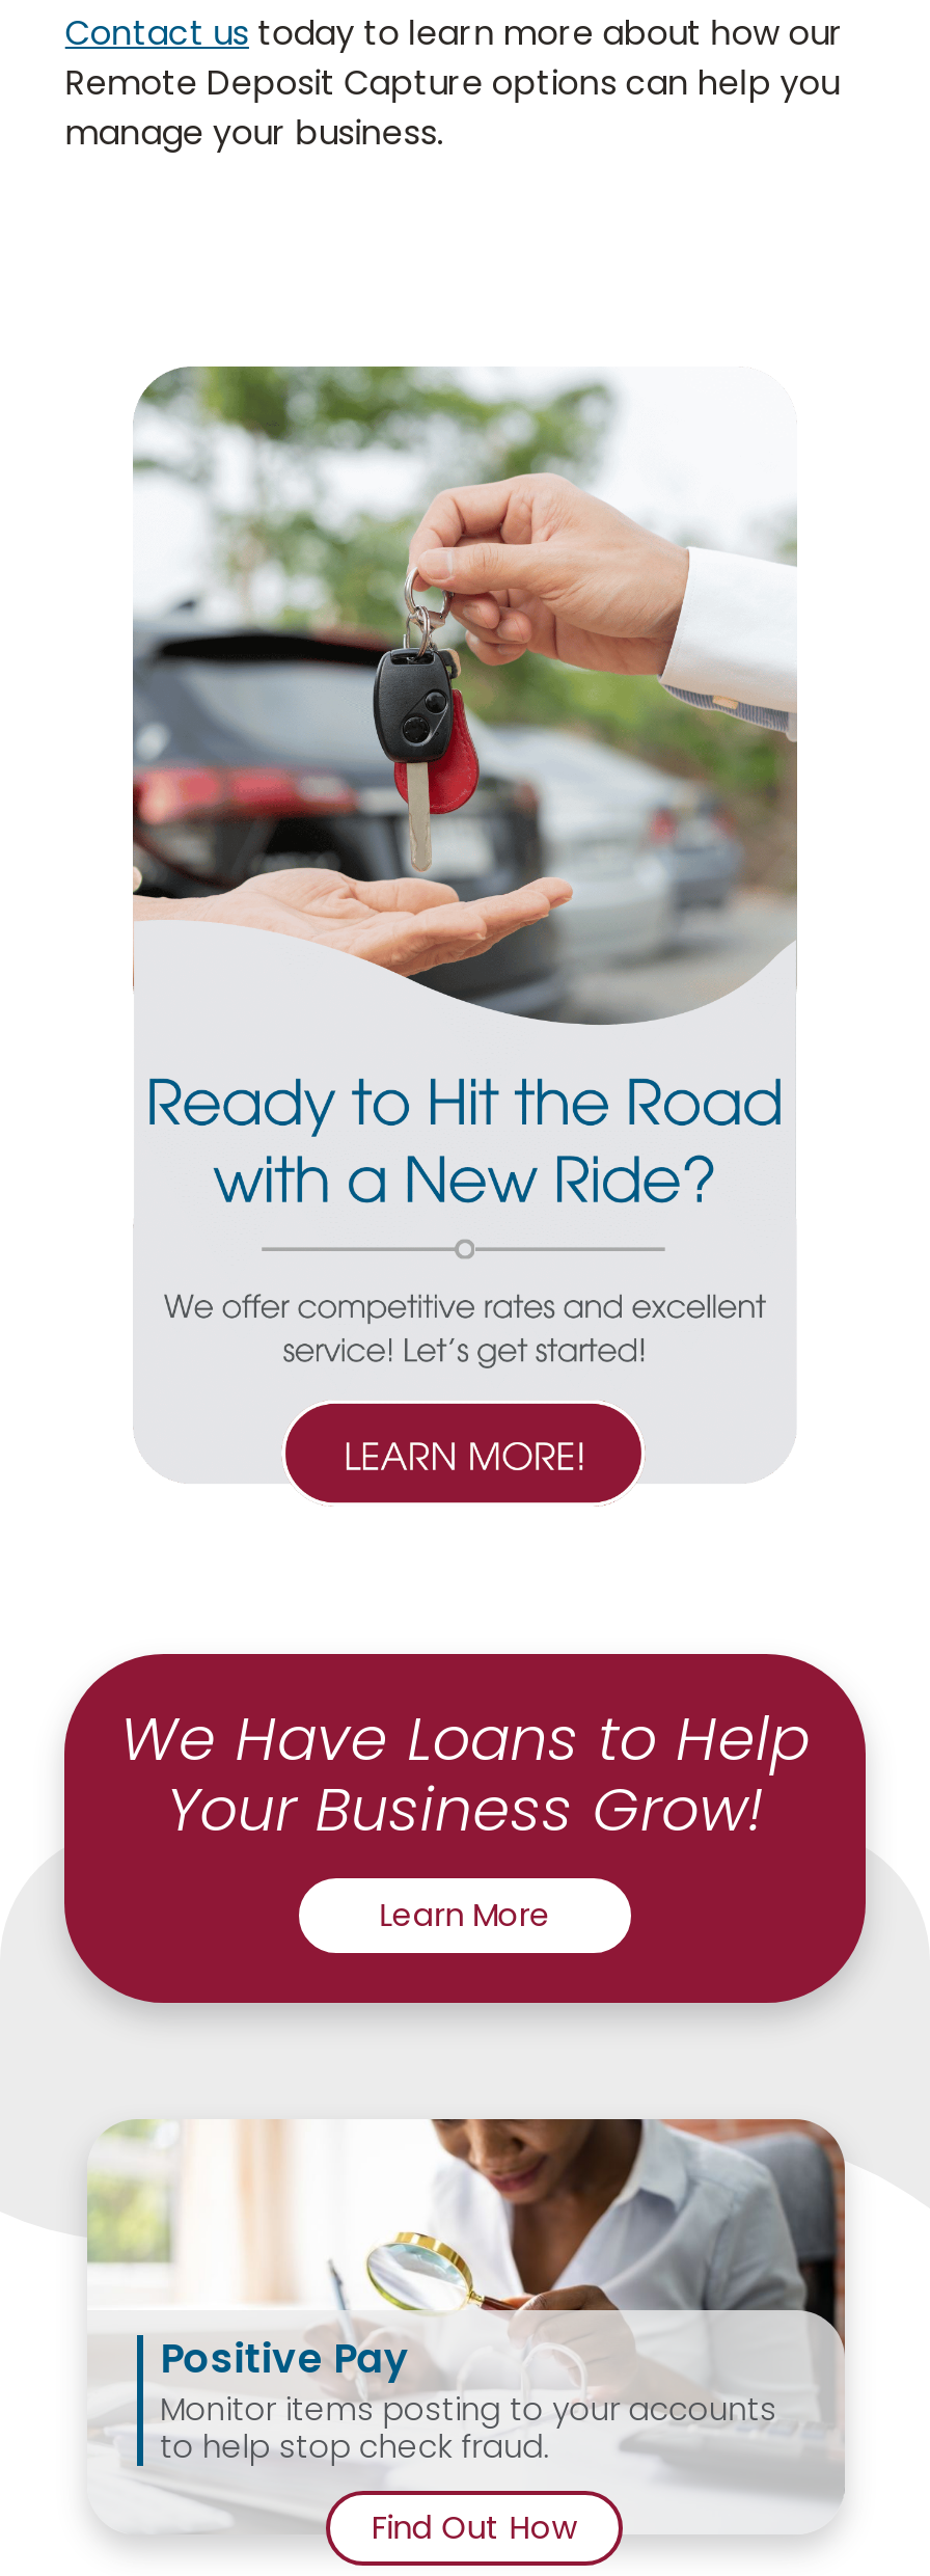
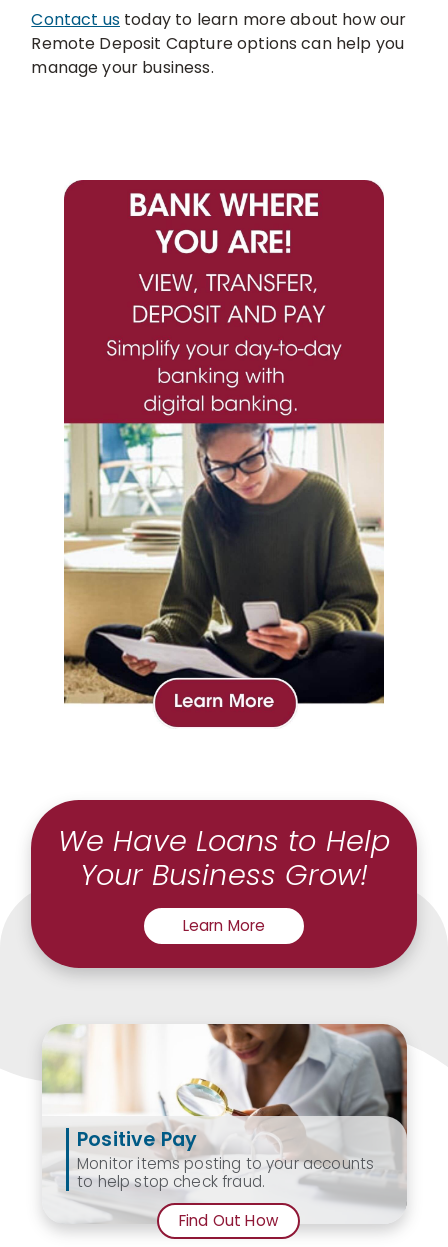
- [image]
+ [image]
